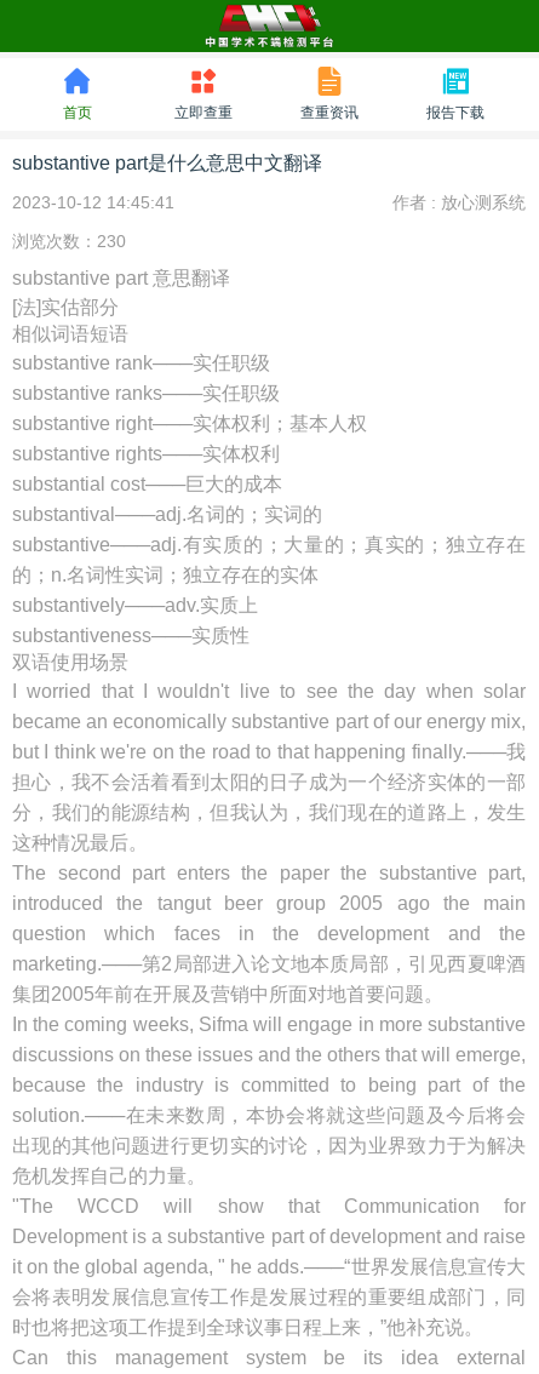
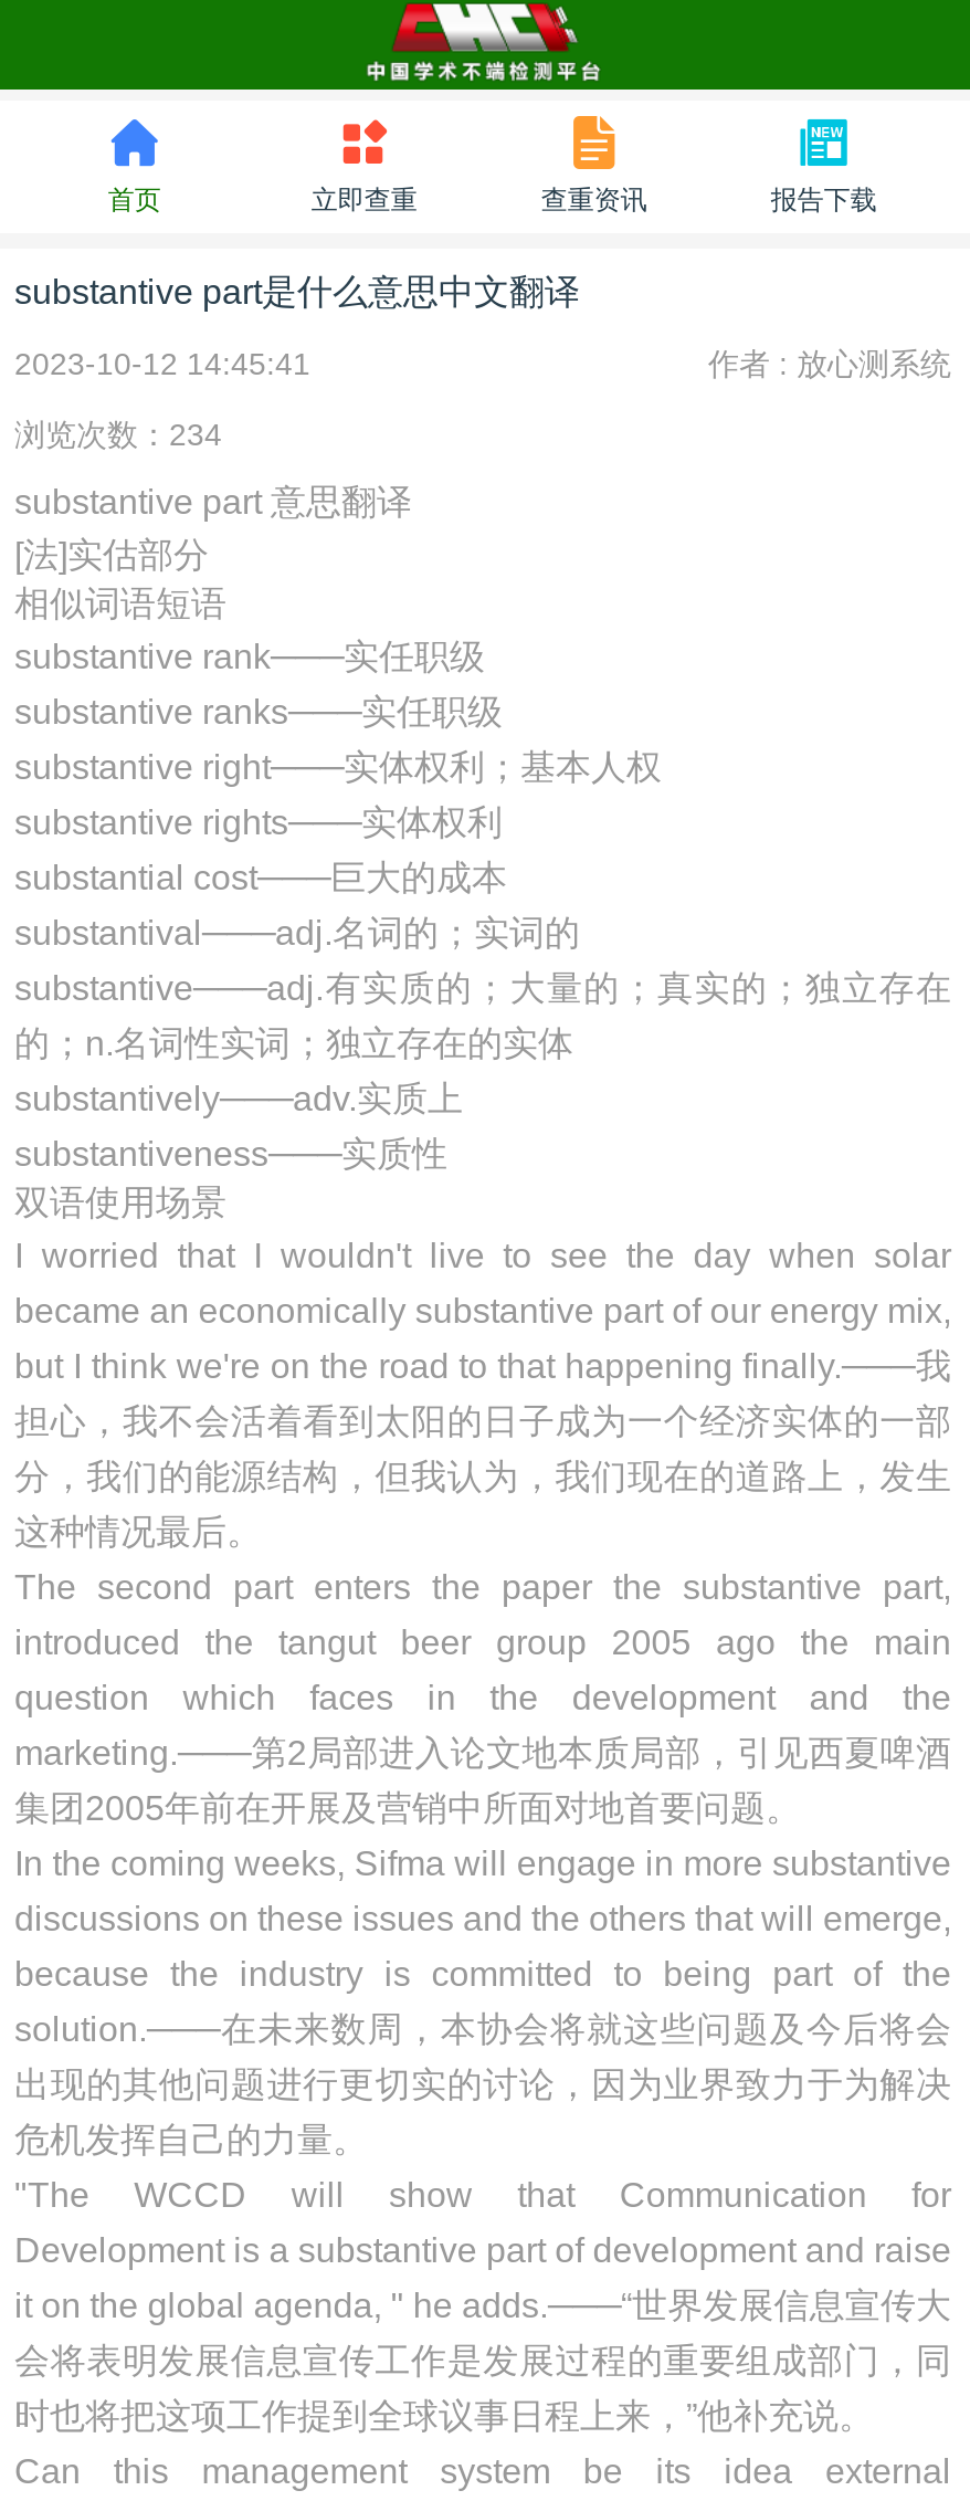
- 浏览次数：230
+ 浏览次数：234
